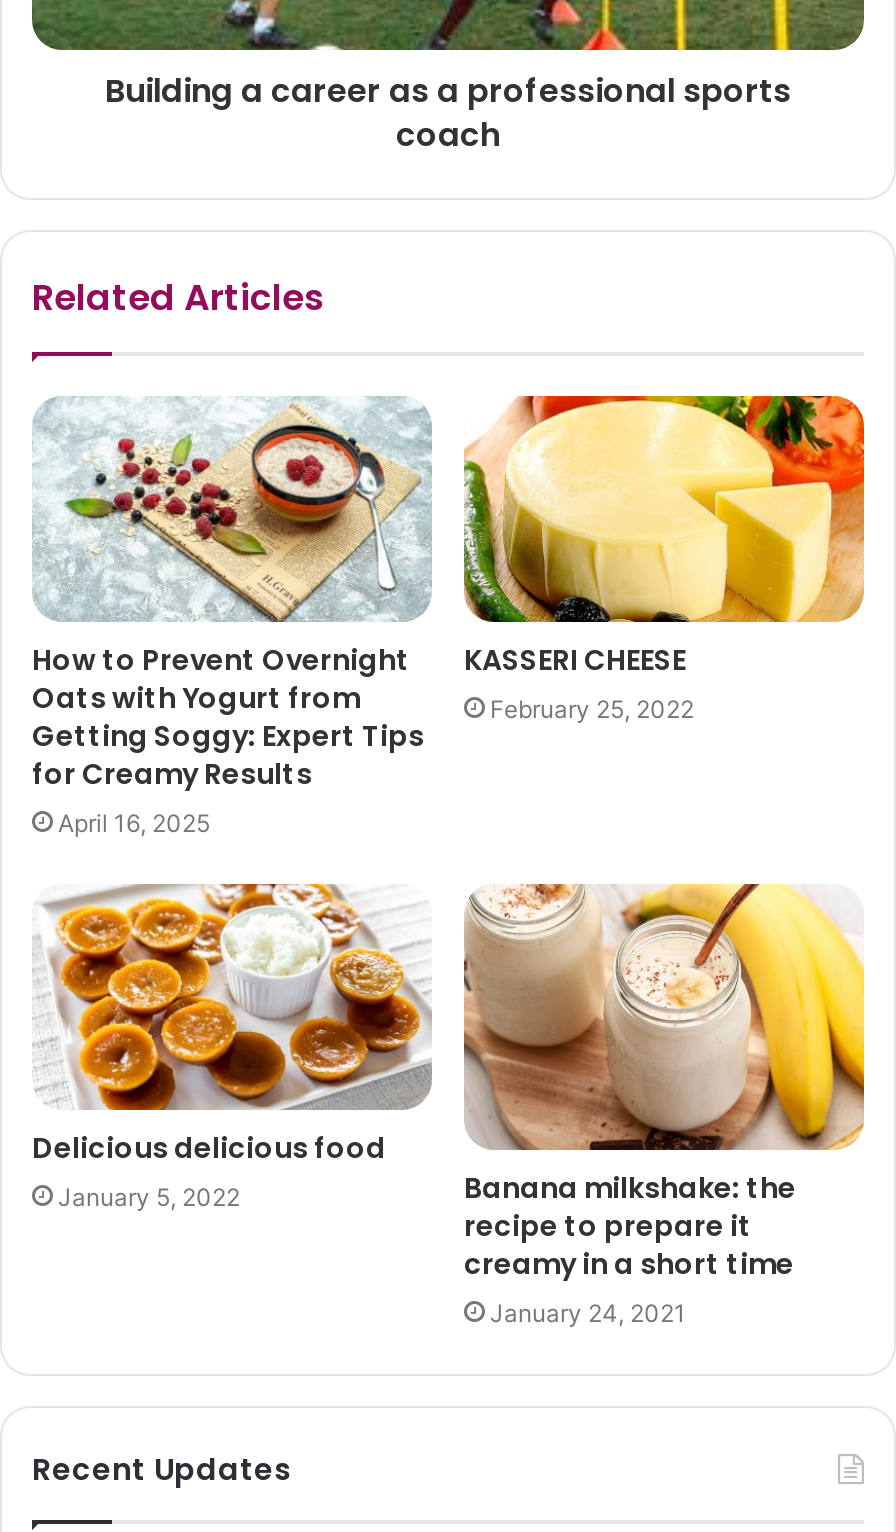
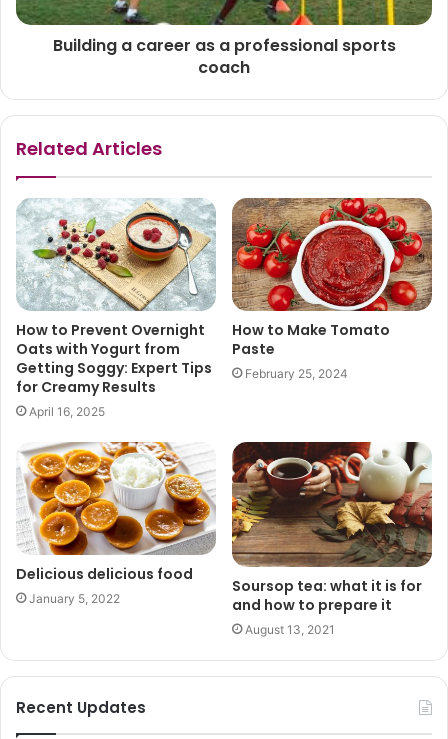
- [image]
- KASSERI CHEESE
- February 25, 2022
+ [image]
+ How to Make Tomato
+ Paste
+ February 25, 2024

- [image]
- Banana milkshake: the
- recipe to prepare it
- creamy in a short time
- January 24, 2021
+ [image]
+ Soursop tea: what it is for
+ and how to prepare it
+ August 13, 2021
